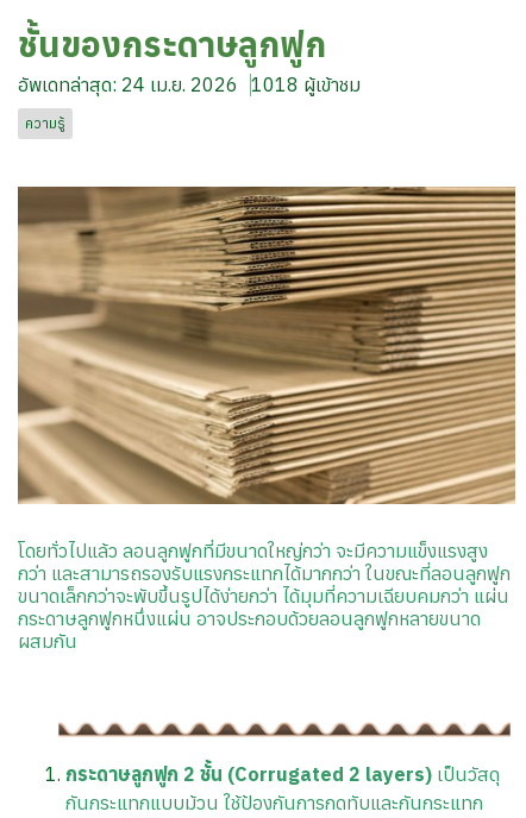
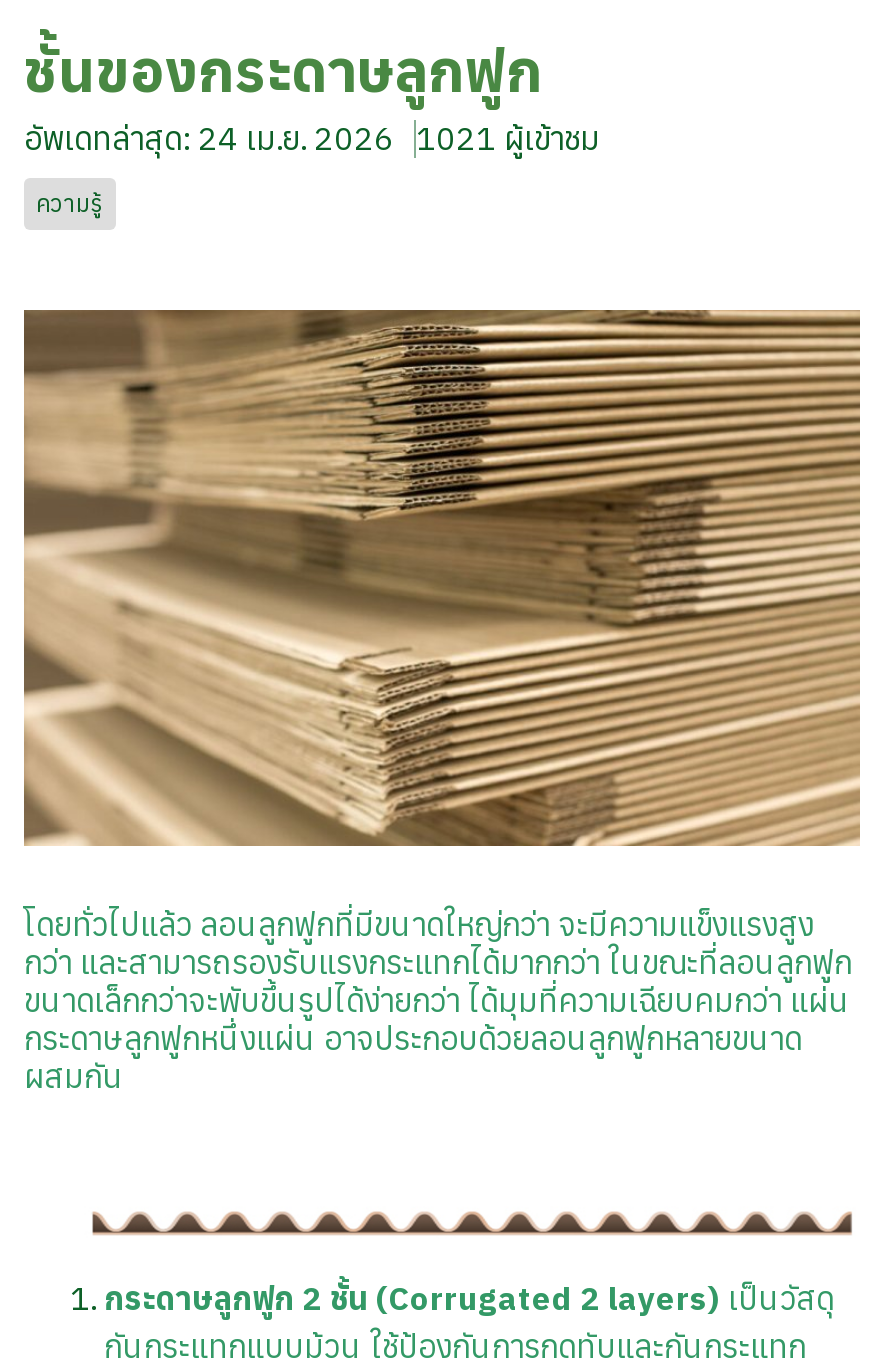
- อัพเดทล่าสุด: 24 เม.ย. 2026 1018 ผู้เข้าชม
+ อัพเดทล่าสุด: 24 เม.ย. 2026 1021 ผู้เข้าชม
